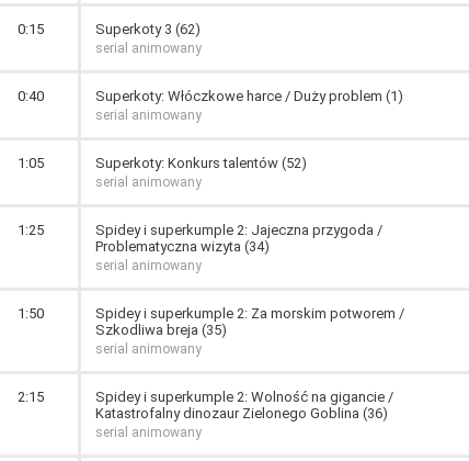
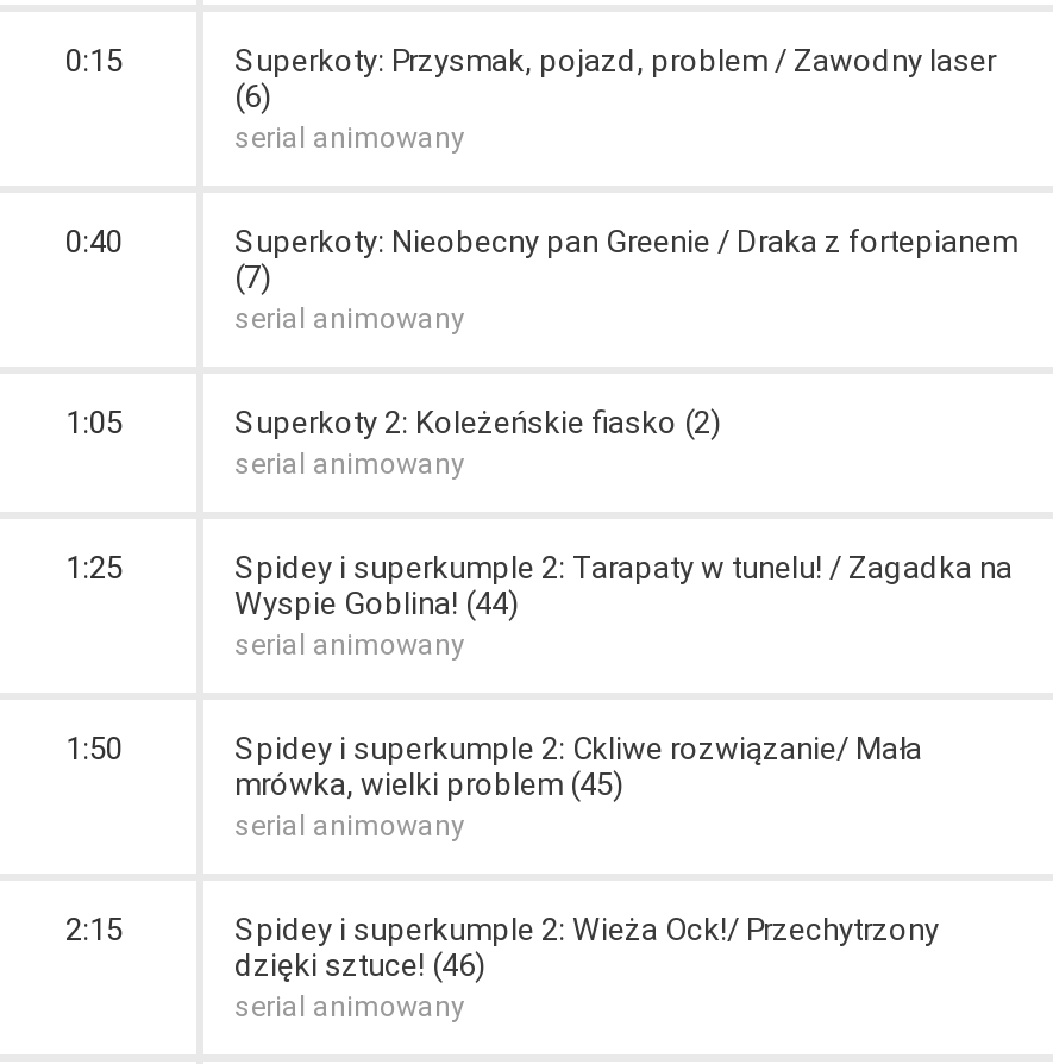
- Superkoty 3 (62)
+ Superkoty: Przysmak, pojazd, problem / Zawodny laser
+ (6)

- Superkoty: Włóczkowe harce / Duży problem (1)
+ Superkoty: Nieobecny pan Greenie / Draka z fortepianem
+ (7)

- Superkoty: Konkurs talentów (52)
+ Superkoty 2: Koleżeńskie fiasko (2)

- Spidey i superkumple 2: Jajeczna przygoda /
- Problematyczna wizyta (34)
+ Spidey i superkumple 2: Tarapaty w tunelu! / Zagadka na
+ Wyspie Goblina! (44)

- Spidey i superkumple 2: Za morskim potworem /
- Szkodliwa breja (35)
+ Spidey i superkumple 2: Ckliwe rozwiązanie/ Mała
+ mrówka, wielki problem (45)

- Spidey i superkumple 2: Wolność na gigancie /
- Katastrofalny dinozaur Zielonego Goblina (36)
+ Spidey i superkumple 2: Wieża Ock!/ Przechytrzony
+ dzięki sztuce! (46)
